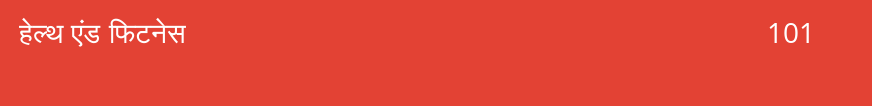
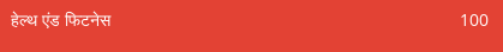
- 101
+ 100
